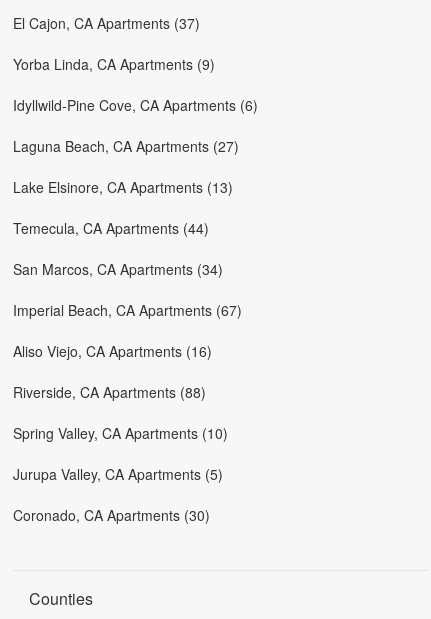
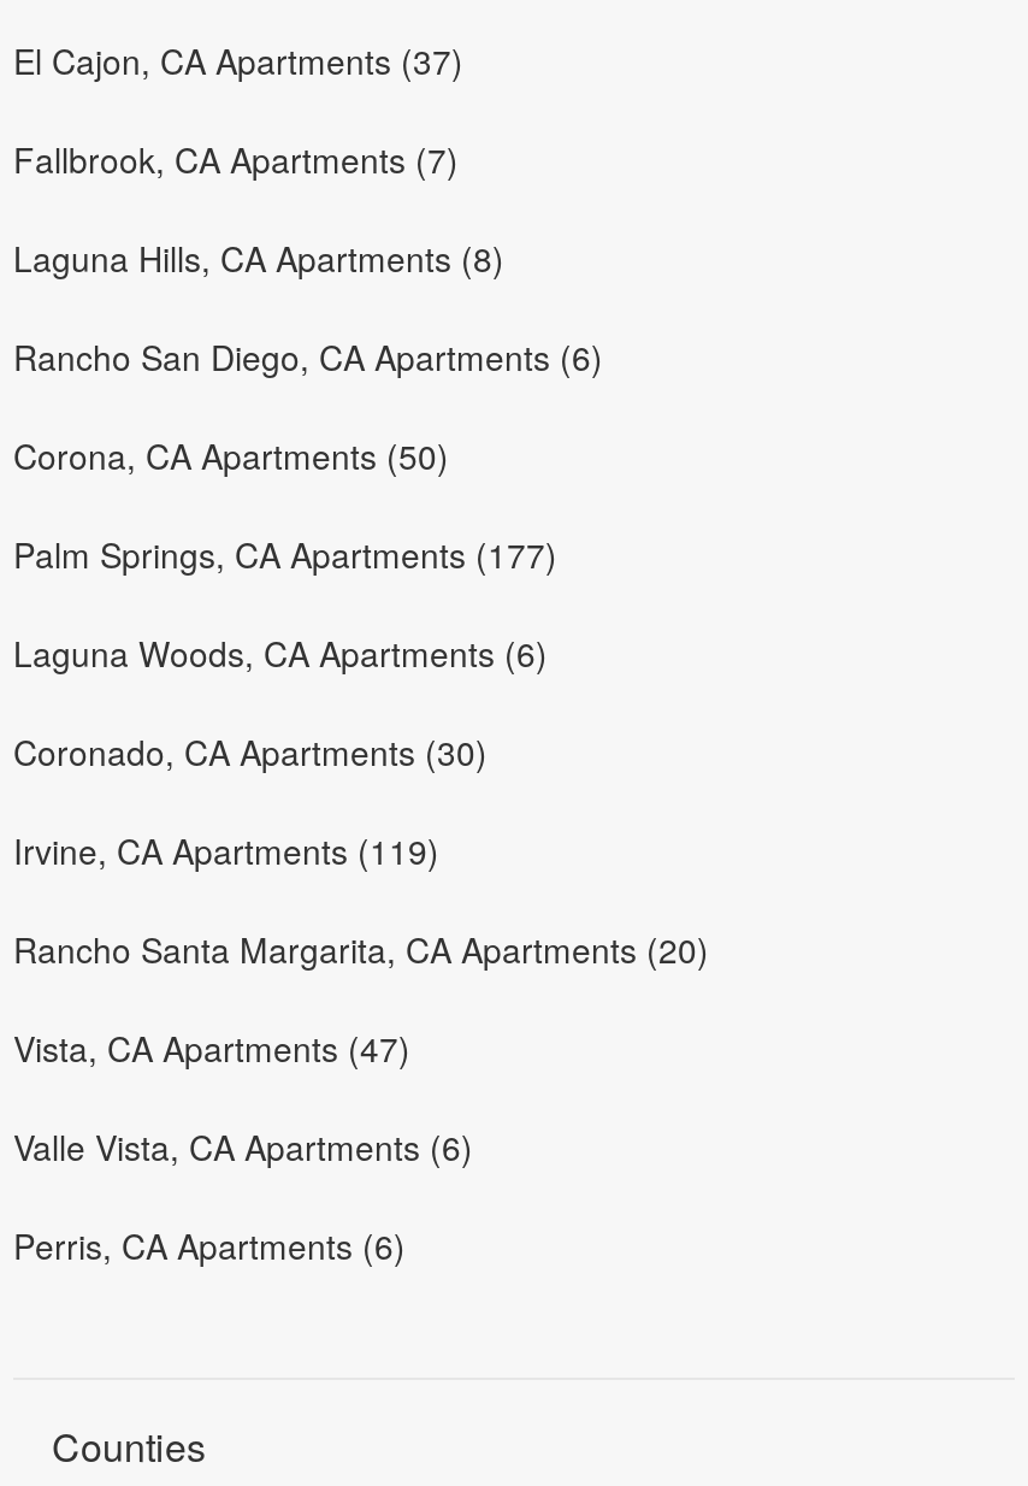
- Yorba Linda, CA Apartments (9)
- Idyllwild-Pine Cove, CA Apartments (6)
- Laguna Beach, CA Apartments (27)
- Lake Elsinore, CA Apartments (13)
- Temecula, CA Apartments (44)
- San Marcos, CA Apartments (34)
- Imperial Beach, CA Apartments (67)
- Aliso Viejo, CA Apartments (16)
- Riverside, CA Apartments (88)
- Spring Valley, CA Apartments (10)
- Jurupa Valley, CA Apartments (5)
+ Fallbrook, CA Apartments (7)
+ Laguna Hills, CA Apartments (8)
+ Rancho San Diego, CA Apartments (6)
+ Corona, CA Apartments (50)
+ Palm Springs, CA Apartments (177)
+ Laguna Woods, CA Apartments (6)

moved up: Coronado, CA Apartments (30)

+ Irvine, CA Apartments (119)
+ Rancho Santa Margarita, CA Apartments (20)
+ Vista, CA Apartments (47)
+ Valle Vista, CA Apartments (6)
+ Perris, CA Apartments (6)
